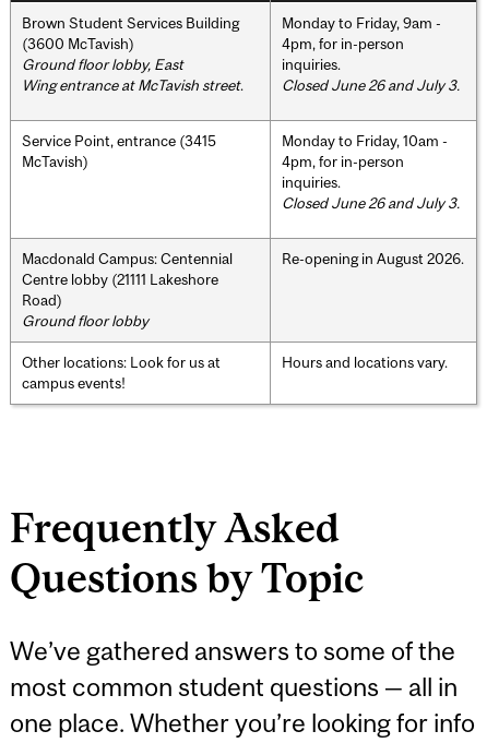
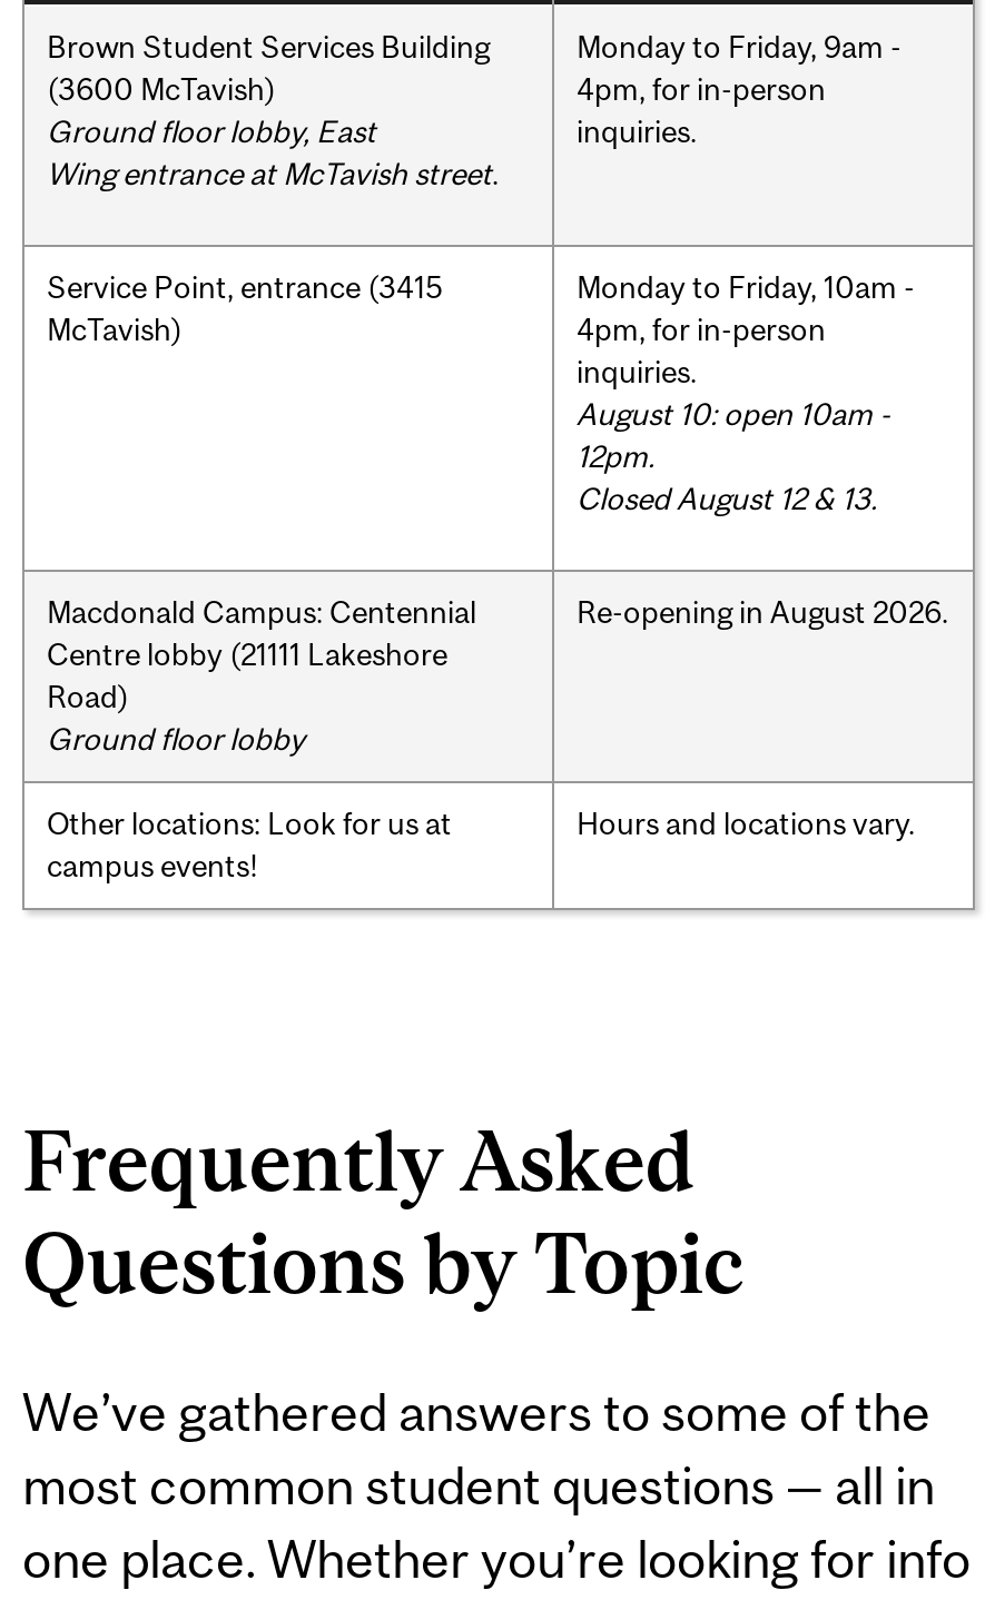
- Closed June 26 and July 3.

- Closed June 26 and July 3.
+ August 10: open 10am -
+ 12pm.
+ Closed August 12 & 13.
